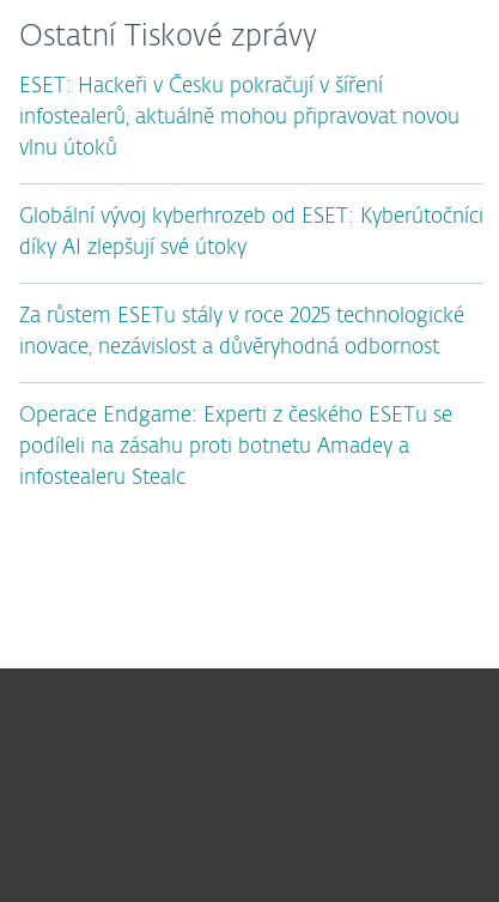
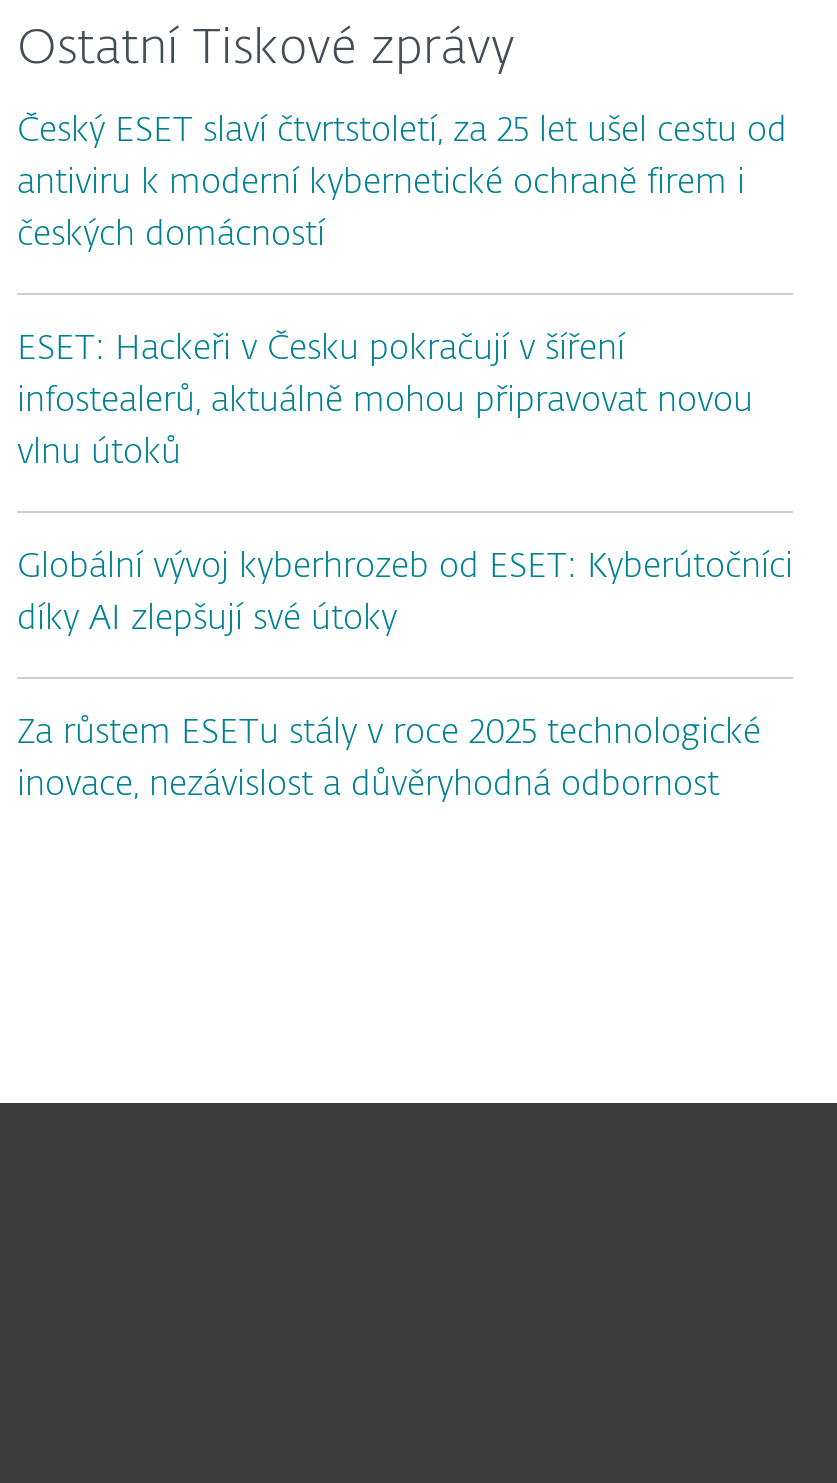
+ Český ESET slaví čtvrtstoletí, za 25 let ušel cestu od
+ antiviru k moderní kybernetické ochraně firem i
+ českých domácností

moved down: ESET: Hackeři v Česku pokračují v šíření | infostealerů, aktuálně mohou připravovat novou | vlnu útoků | Globální vývoj kyberhrozeb od ESET: Kyberútočníci | díky AI zlepšují své útoky | Za růstem ESETu stály v roce 2025 technologické | inovace, nezávislost a důvěryhodná odbornost

- Operace Endgame: Experti z českého ESETu se
- podíleli na zásahu proti botnetu Amadey a
- infostealeru Stealc
